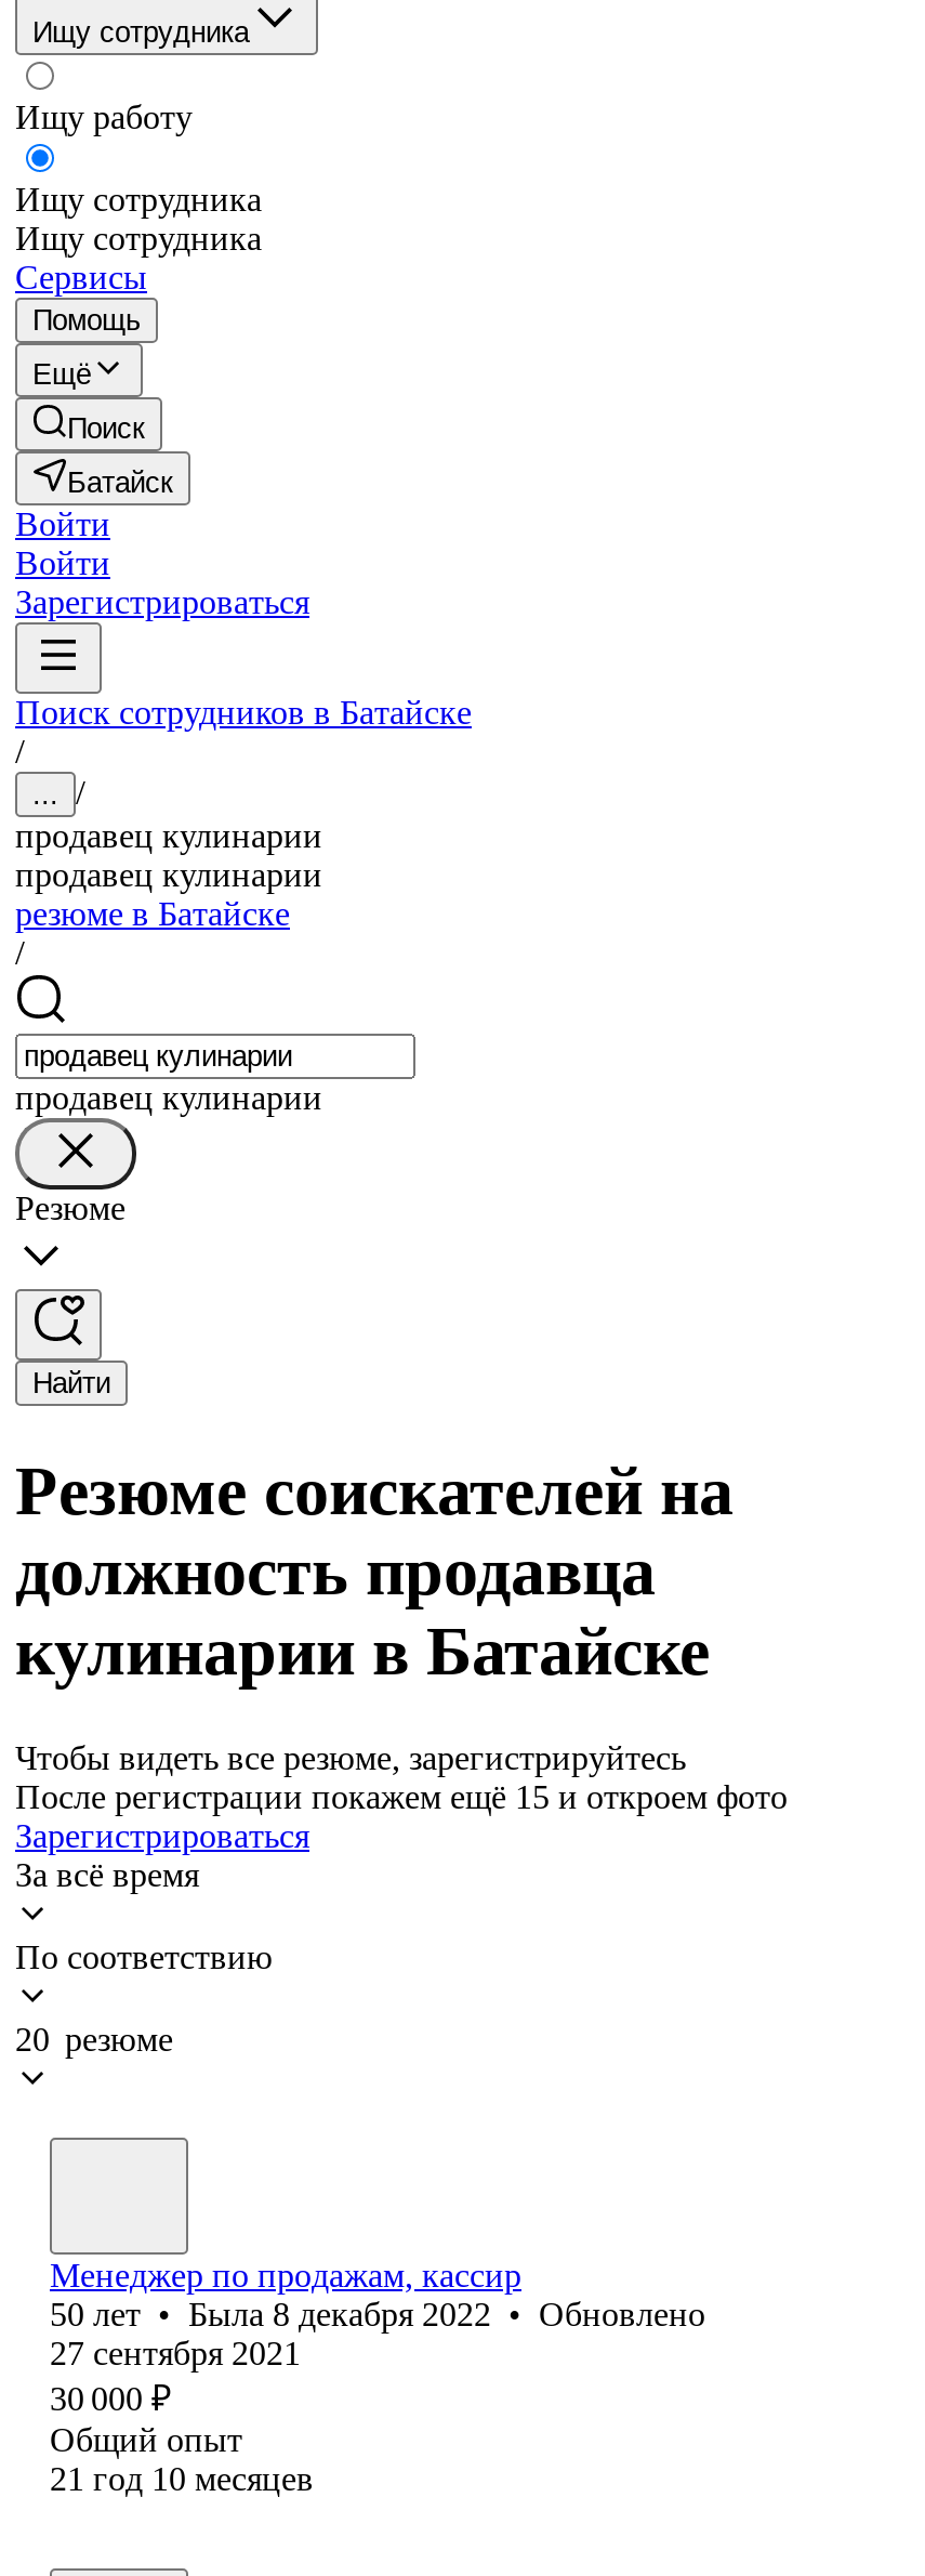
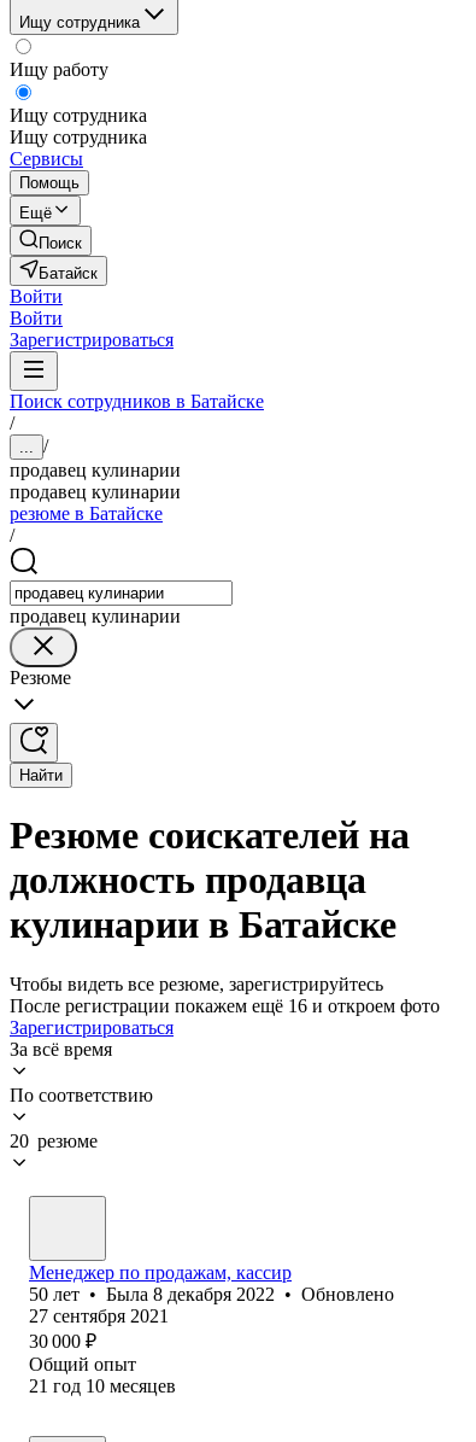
- После регистрации покажем ещё 15 и откроем фото
+ После регистрации покажем ещё 16 и откроем фото
